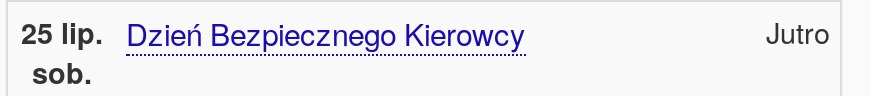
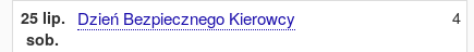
- Jutro
+ 4
